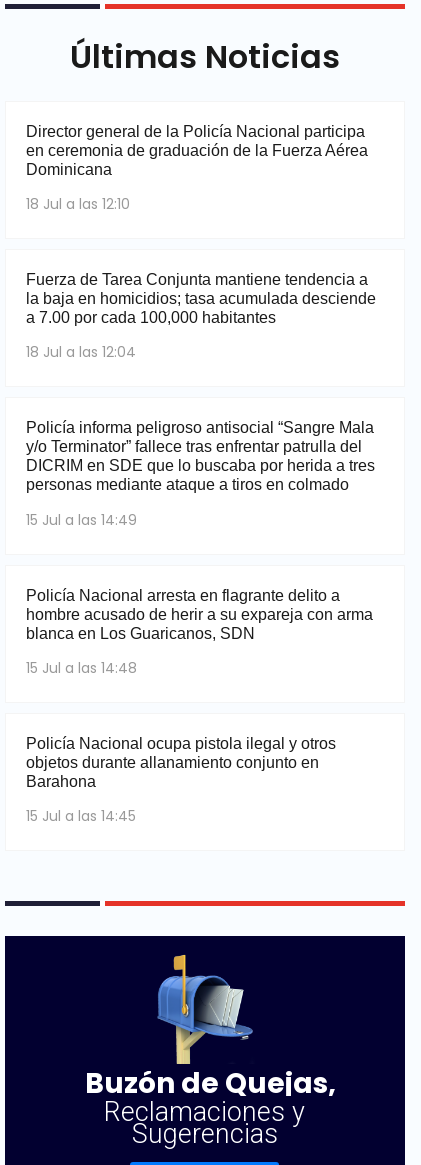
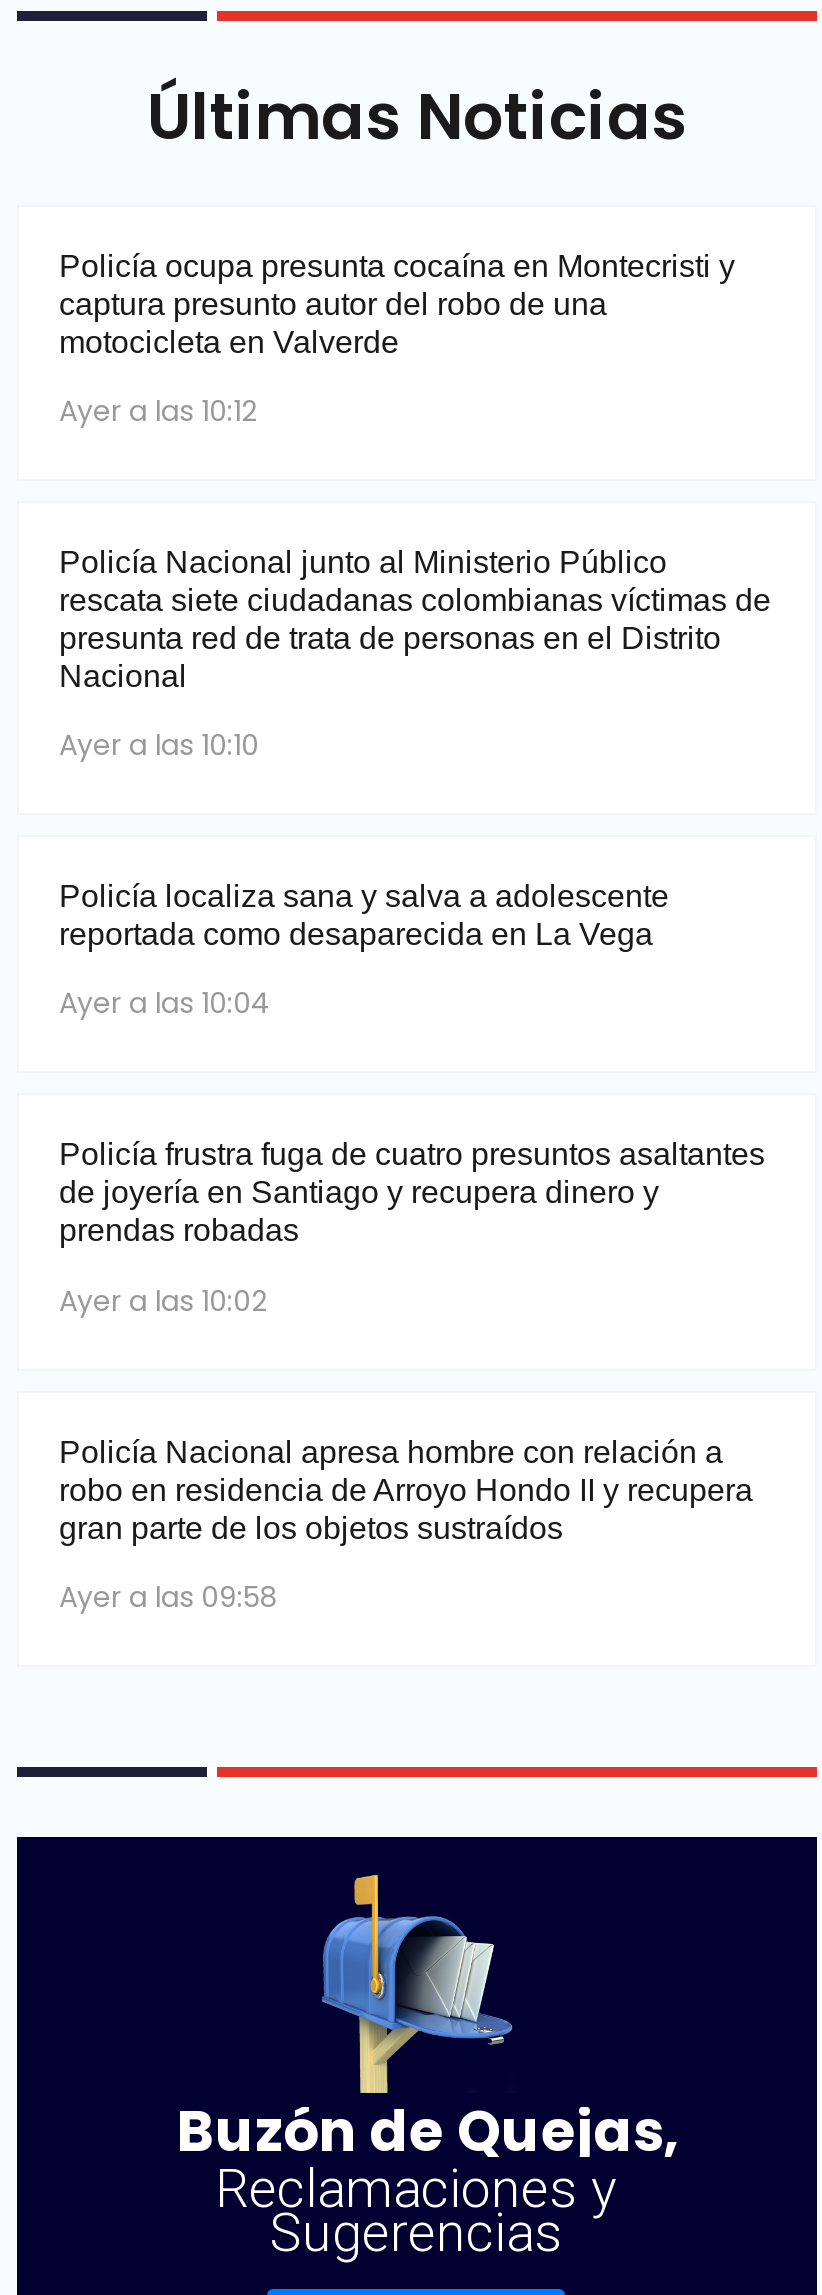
- Director general de la Policía Nacional participa
- en ceremonia de graduación de la Fuerza Aérea
- Dominicana
+ Policía ocupa presunta cocaína en Montecristi y
+ captura presunto autor del robo de una
+ motocicleta en Valverde

- 18 Jul a las 12:10
+ Ayer a las 10:12

- Fuerza de Tarea Conjunta mantiene tendencia a
- la baja en homicidios; tasa acumulada desciende
- a 7.00 por cada 100,000 habitantes
+ Policía Nacional junto al Ministerio Público
+ rescata siete ciudadanas colombianas víctimas de
+ presunta red de trata de personas en el Distrito
+ Nacional

- 18 Jul a las 12:04
+ Ayer a las 10:10

- Policía informa peligroso antisocial “Sangre Mala
- y/o Terminator” fallece tras enfrentar patrulla del
- DICRIM en SDE que lo buscaba por herida a tres
- personas mediante ataque a tiros en colmado
+ Policía localiza sana y salva a adolescente
+ reportada como desaparecida en La Vega

- 15 Jul a las 14:49
+ Ayer a las 10:04

- Policía Nacional arresta en flagrante delito a
- hombre acusado de herir a su expareja con arma
- blanca en Los Guaricanos, SDN
+ Policía frustra fuga de cuatro presuntos asaltantes
+ de joyería en Santiago y recupera dinero y
+ prendas robadas

- 15 Jul a las 14:48
+ Ayer a las 10:02

- Policía Nacional ocupa pistola ilegal y otros
- objetos durante allanamiento conjunto en
- Barahona
+ Policía Nacional apresa hombre con relación a
+ robo en residencia de Arroyo Hondo II y recupera
+ gran parte de los objetos sustraídos

- 15 Jul a las 14:45
+ Ayer a las 09:58
